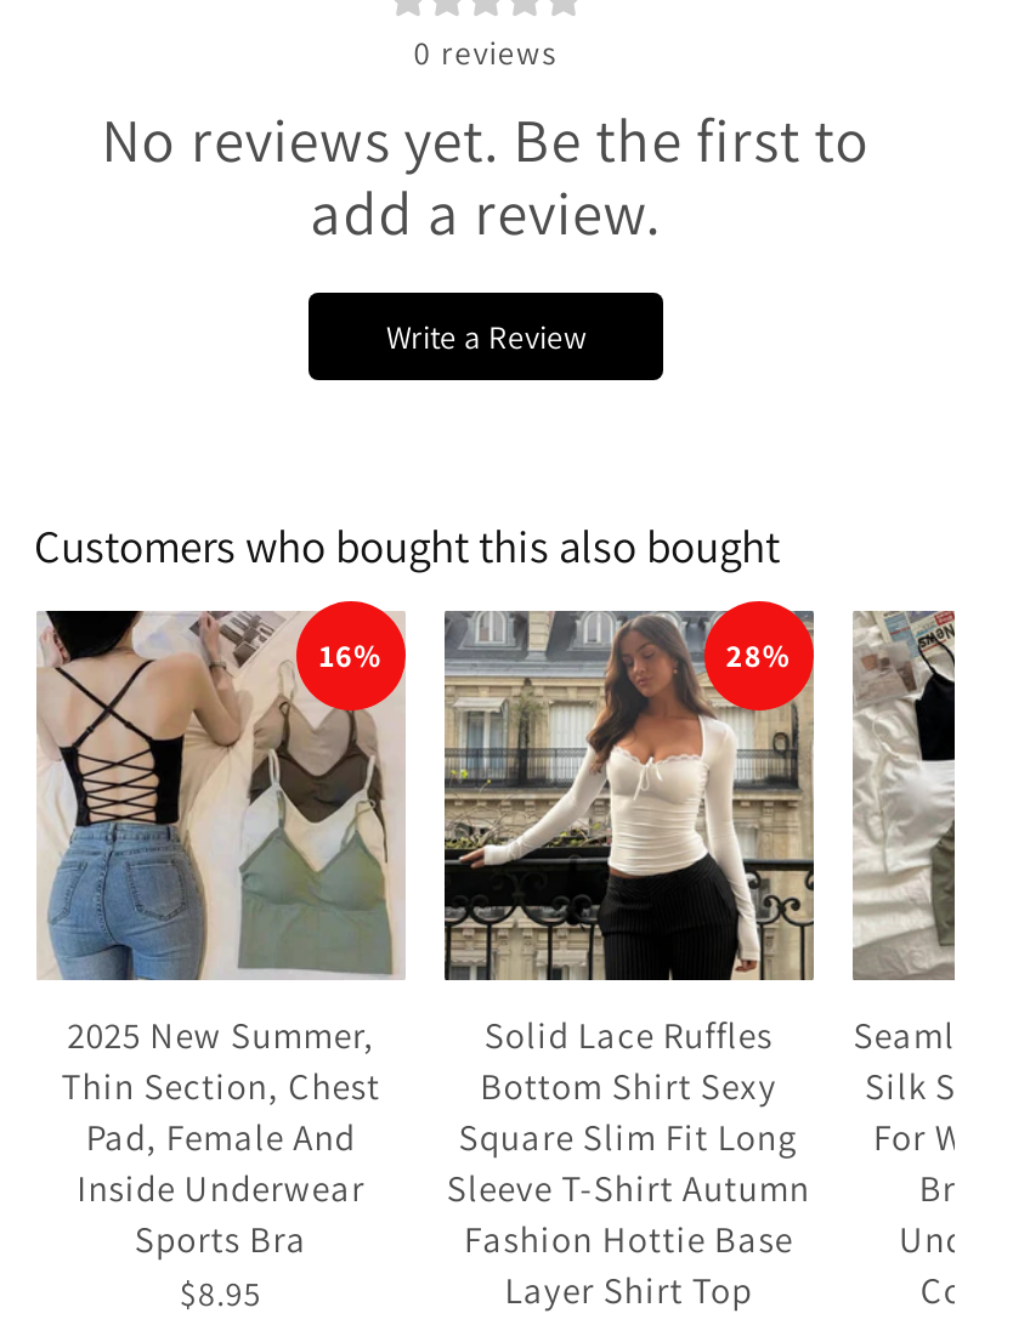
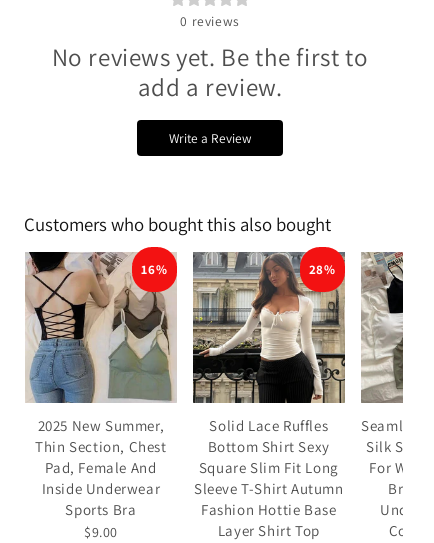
- $8.95
+ $9.00
